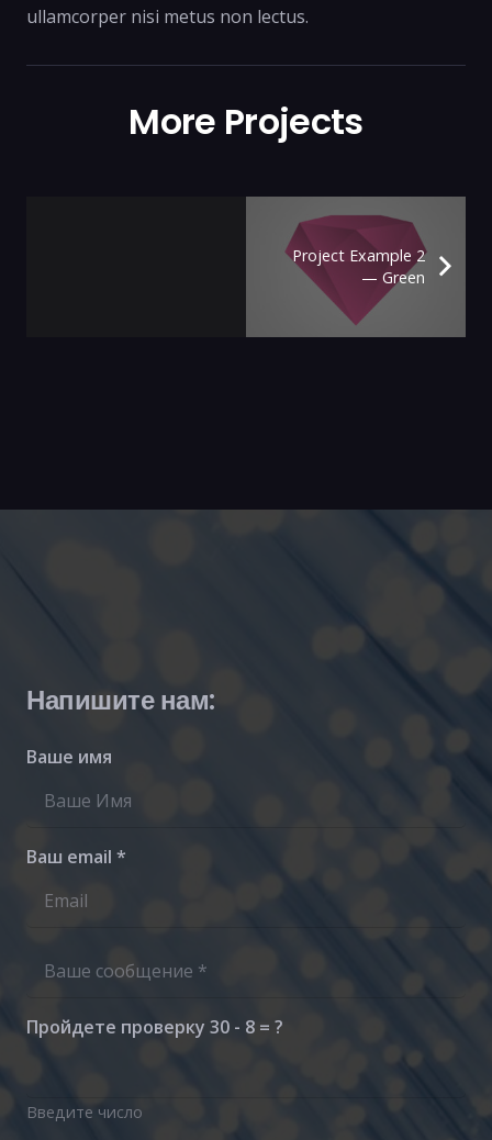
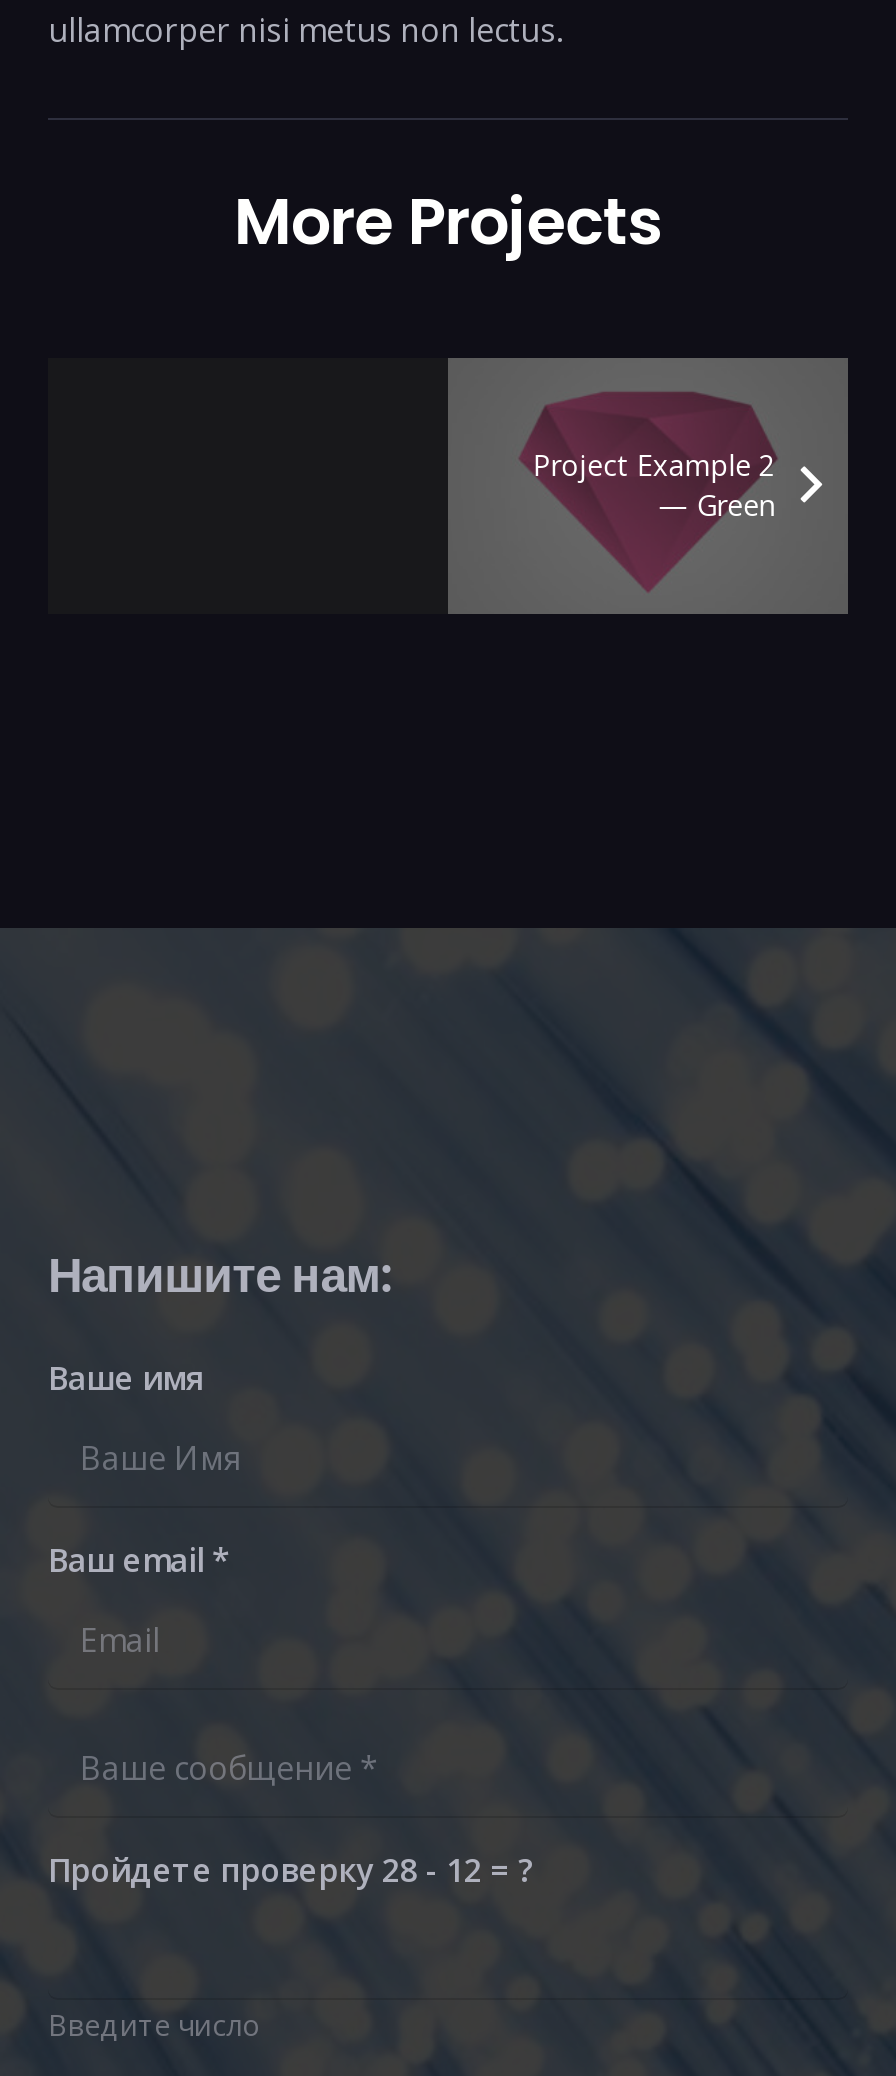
- Пройдете проверку 30 - 8 = ?
+ Пройдете проверку 28 - 12 = ?
